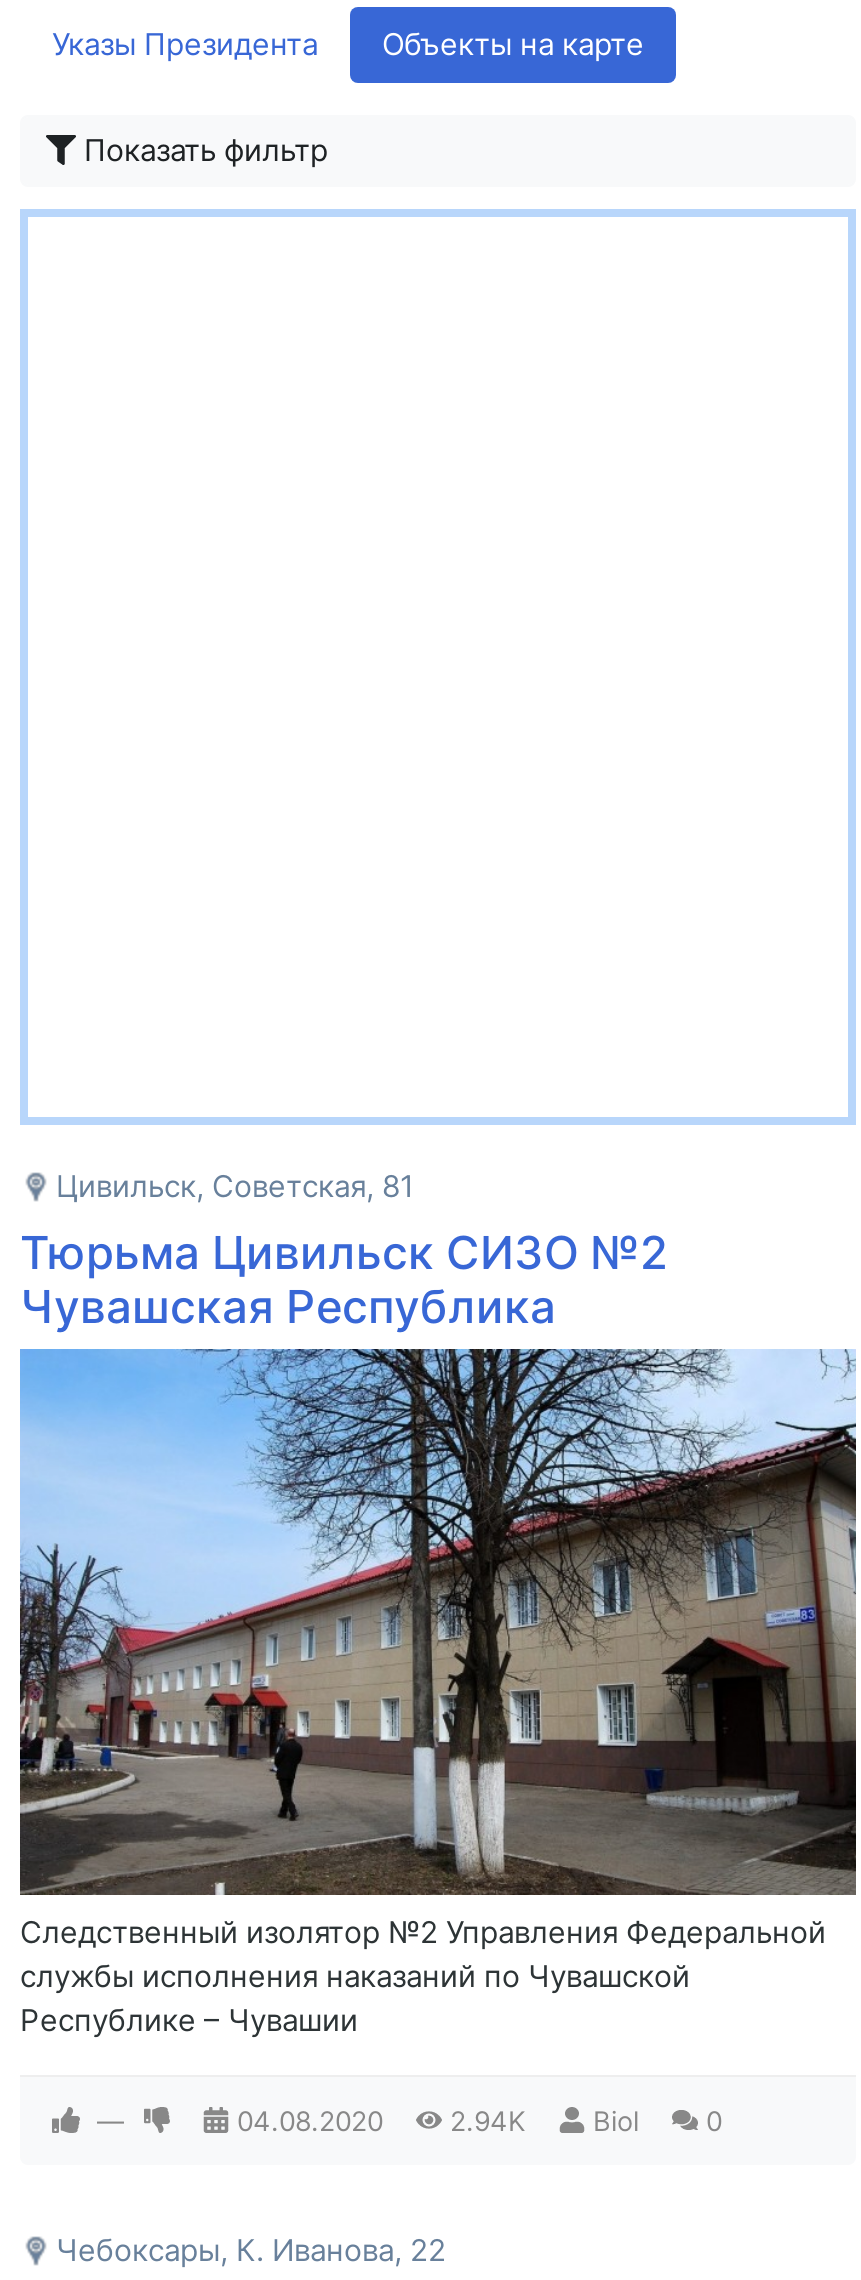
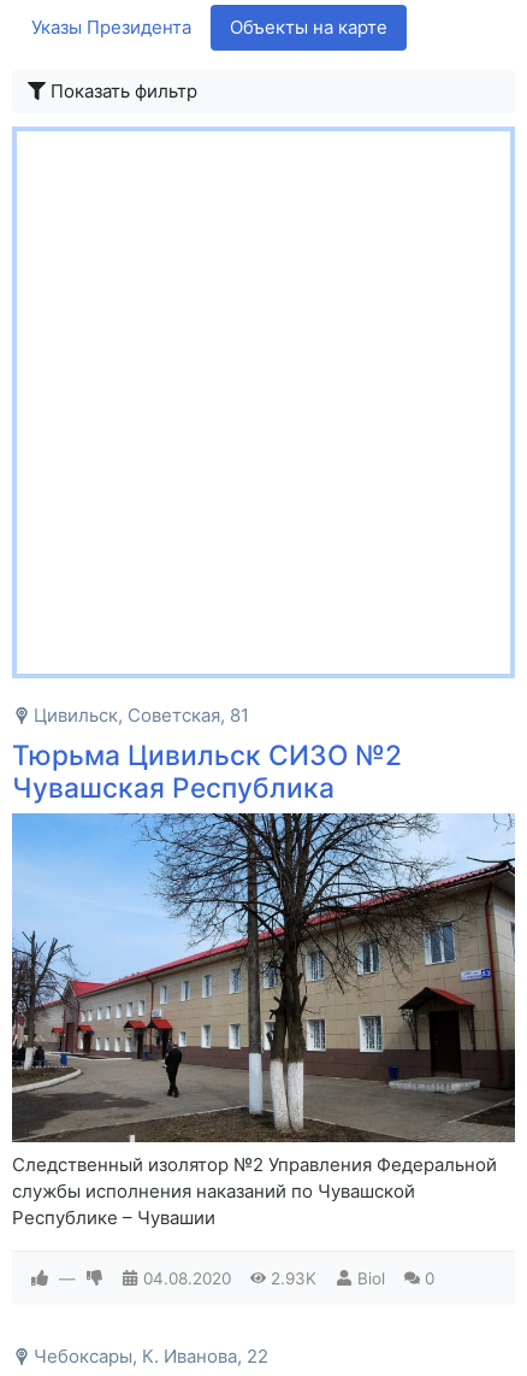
- 04.08.2020 2.94K
+ 04.08.2020 2.93K
